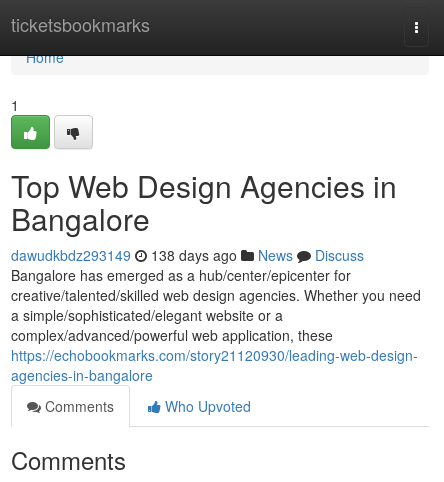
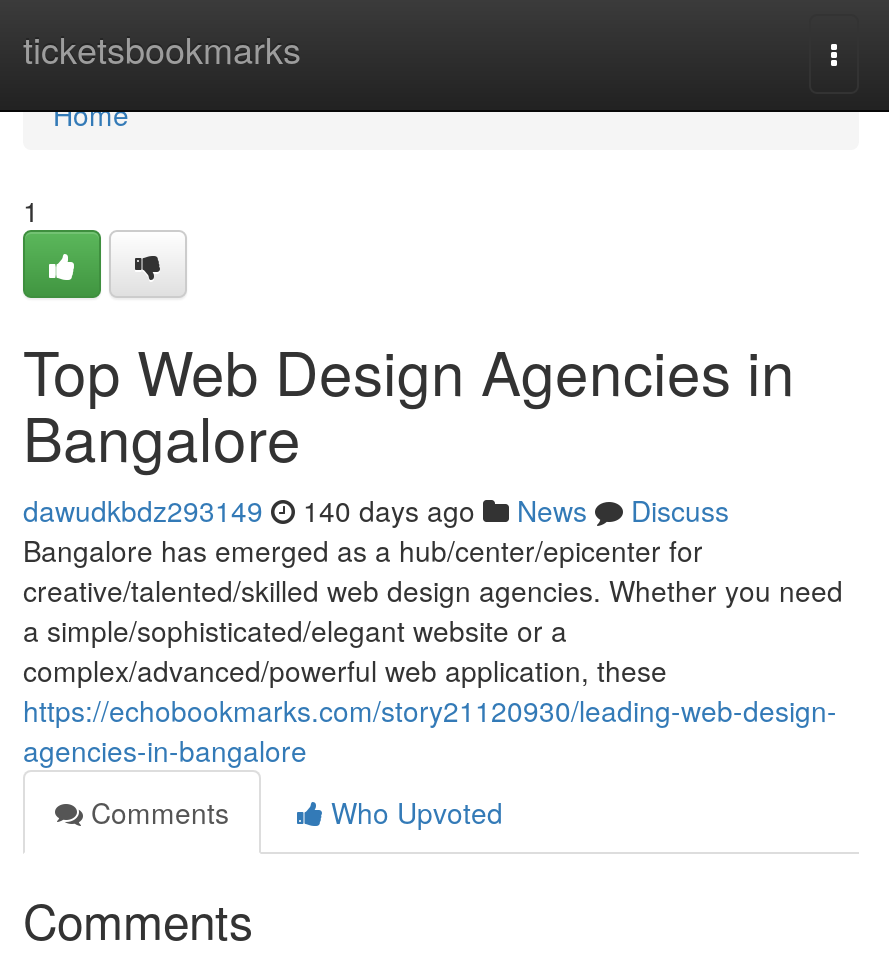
- dawudkbdz293149 138 days ago News Discuss
+ dawudkbdz293149 140 days ago News Discuss
